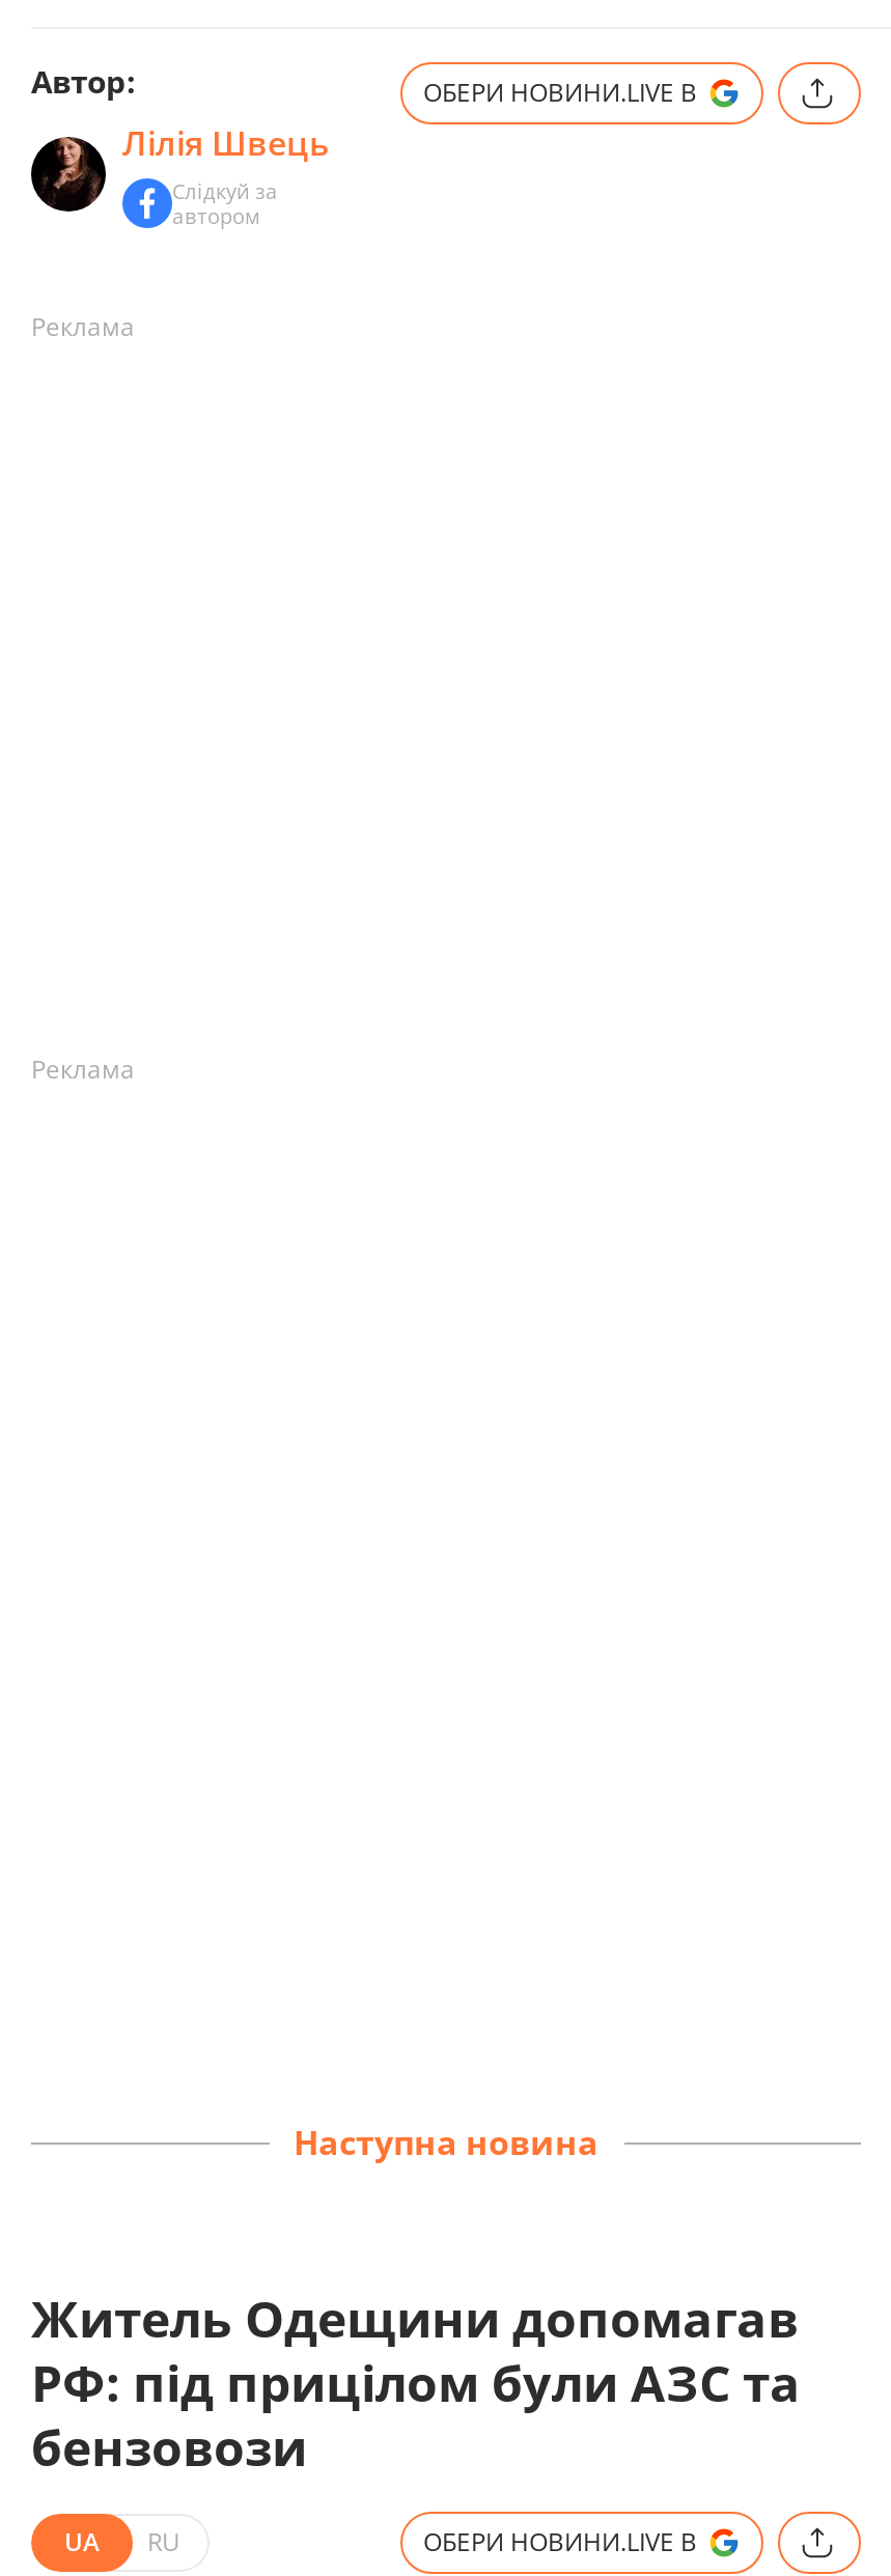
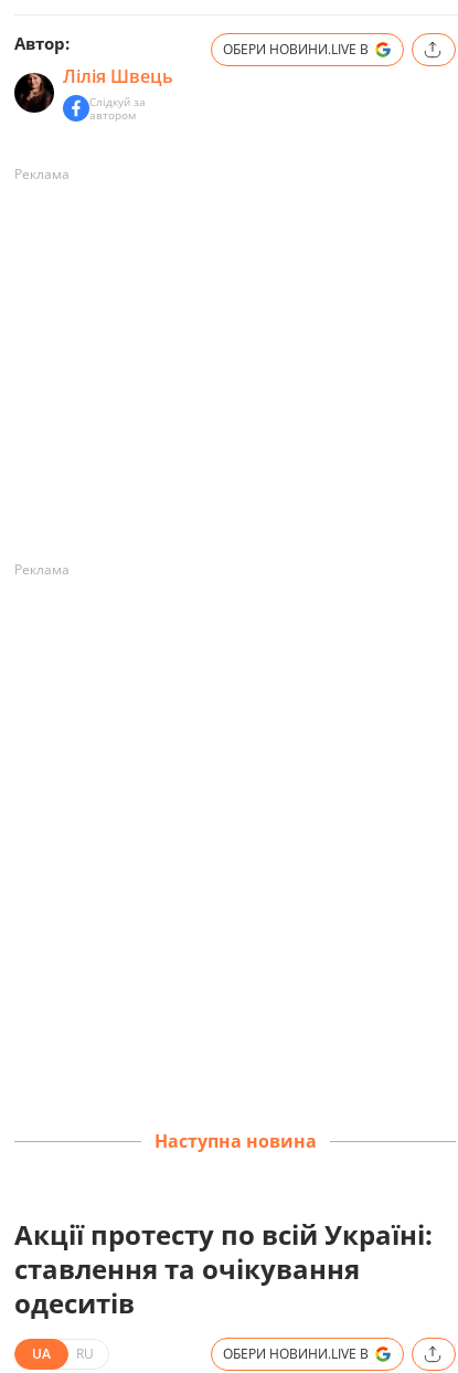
- Житель Одещини допомагав
- РФ: під прицілом були АЗС та
- бензовози
+ Акції протесту по всій Україні:
+ ставлення та очікування
+ одеситів
